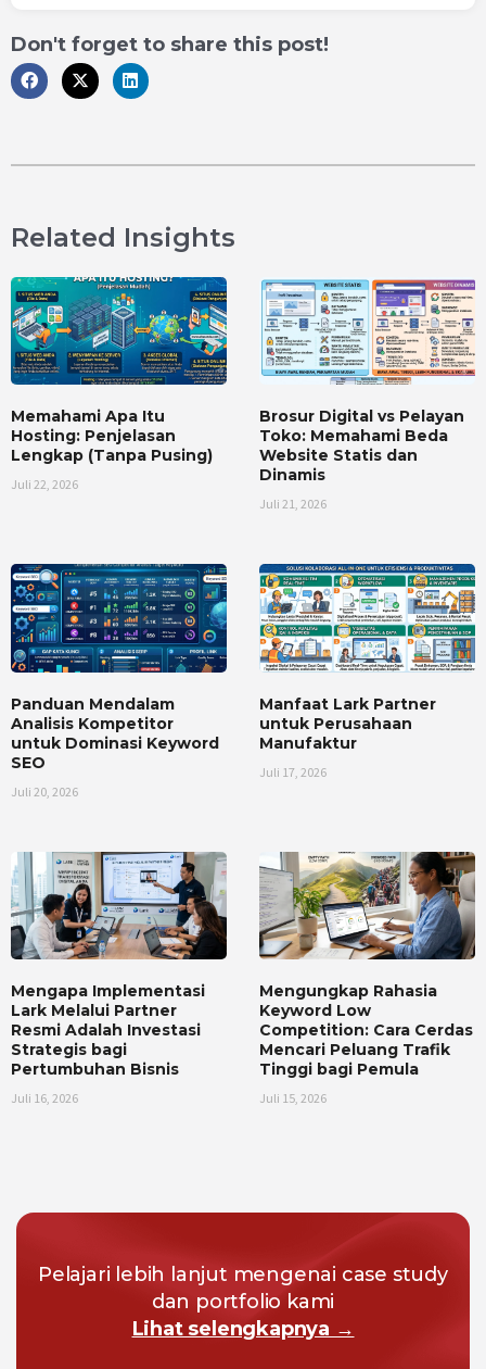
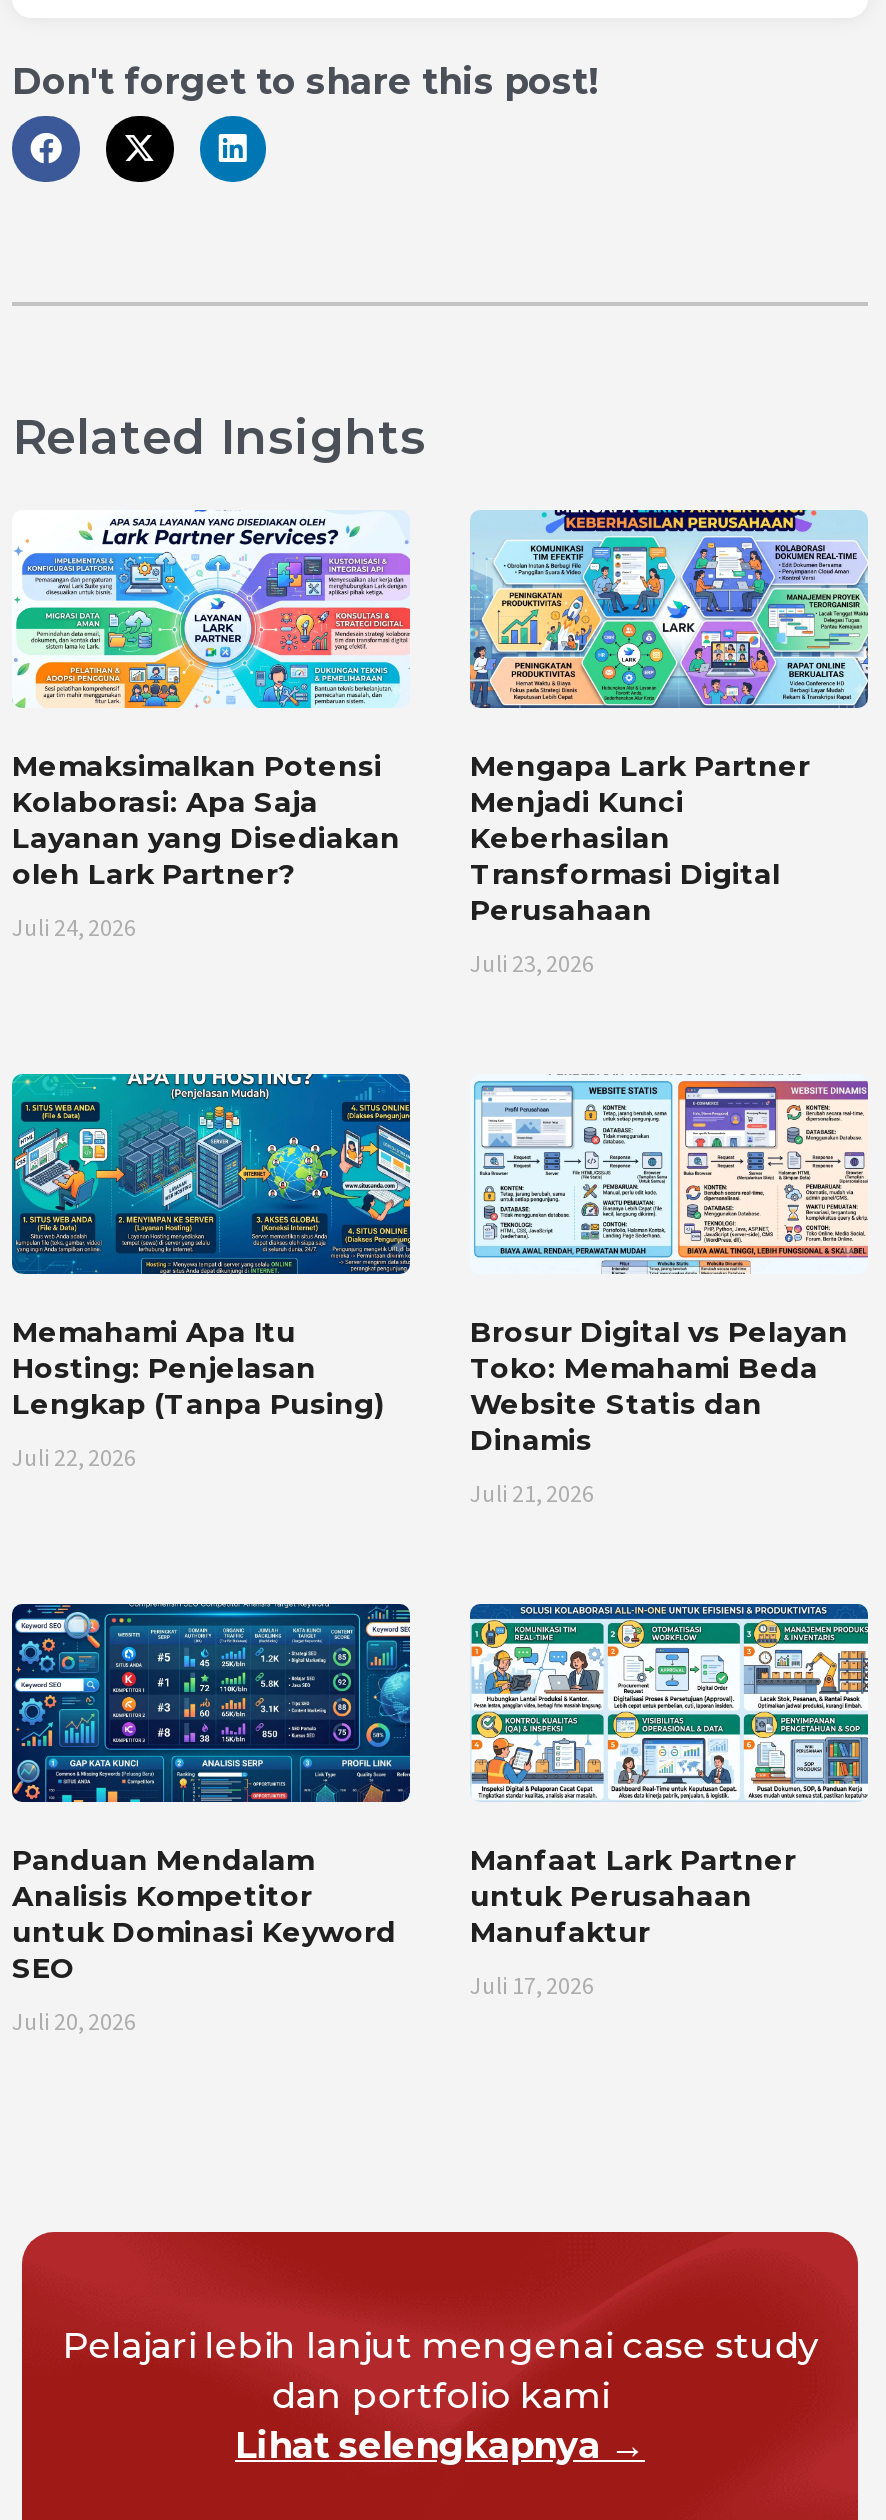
+ [image]
+ Memaksimalkan Potensi
+ Kolaborasi: Apa Saja
+ Layanan yang Disediakan
+ oleh Lark Partner?
+ Juli 24, 2026

+ [image]
+ Mengapa Lark Partner
+ Menjadi Kunci
+ Keberhasilan
+ Transformasi Digital
+ Perusahaan
+ Juli 23, 2026

moved down: [image] | Memahami Apa Itu | Hosting: Penjelasan | ... | Manufaktur | Juli 17, 2026

- [image]
- Mengapa Implementasi
- Lark Melalui Partner
- Resmi Adalah Investasi
- Strategis bagi
- Pertumbuhan Bisnis
- Juli 16, 2026

- [image]
- Mengungkap Rahasia
- Keyword Low
- Competition: Cara Cerdas
- Mencari Peluang Trafik
- Tinggi bagi Pemula
- Juli 15, 2026
